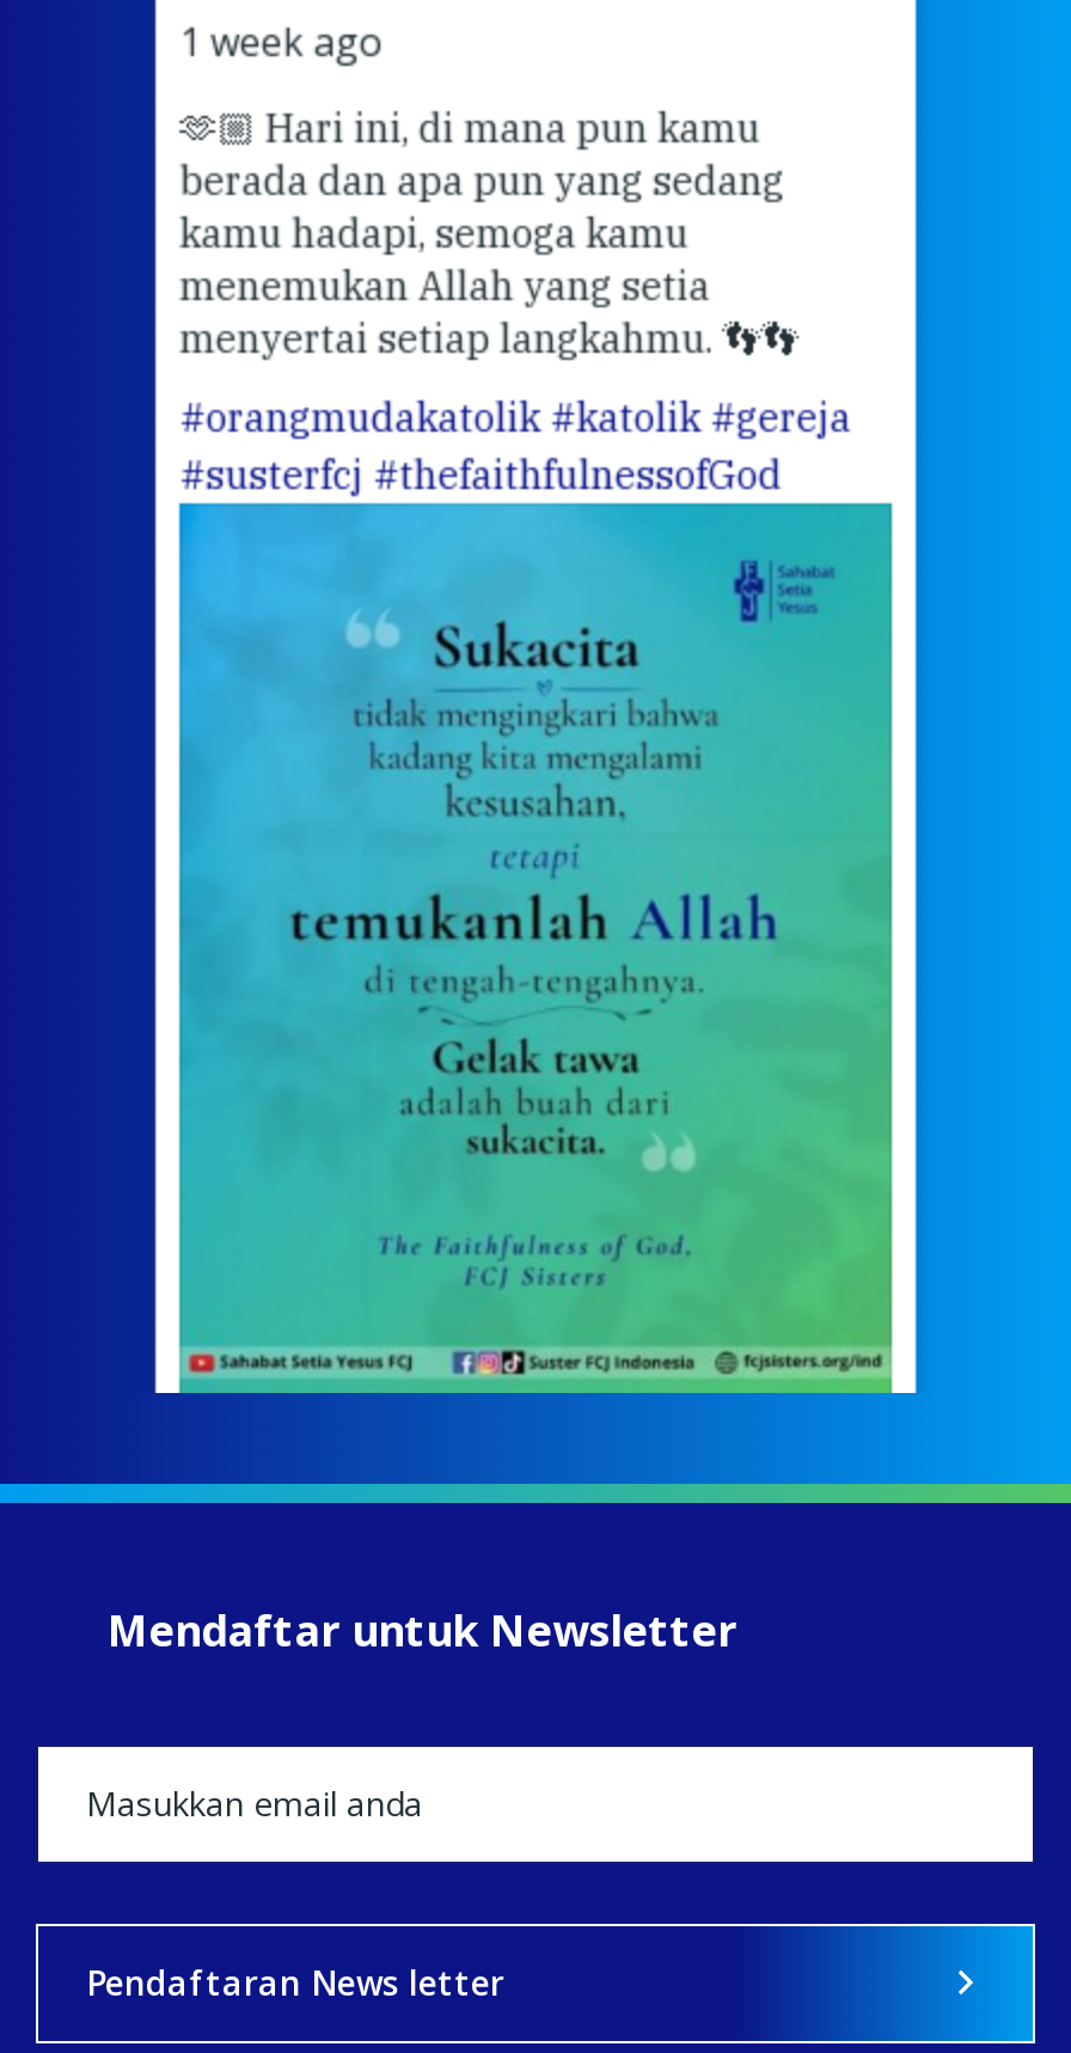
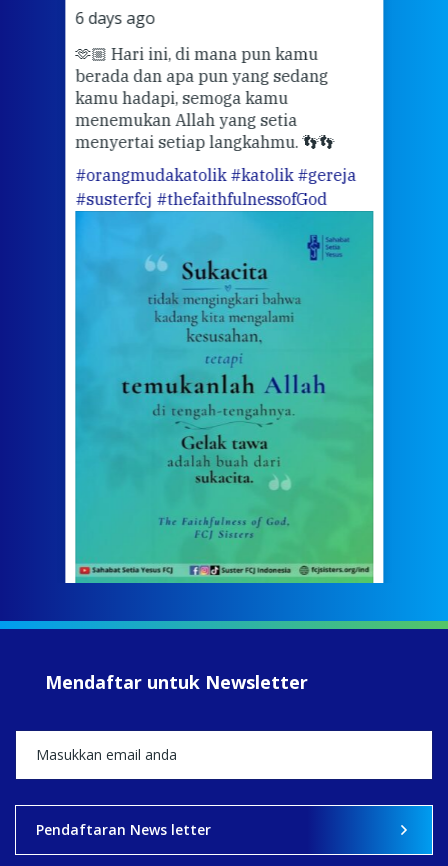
- 1 week ago
+ 6 days ago
